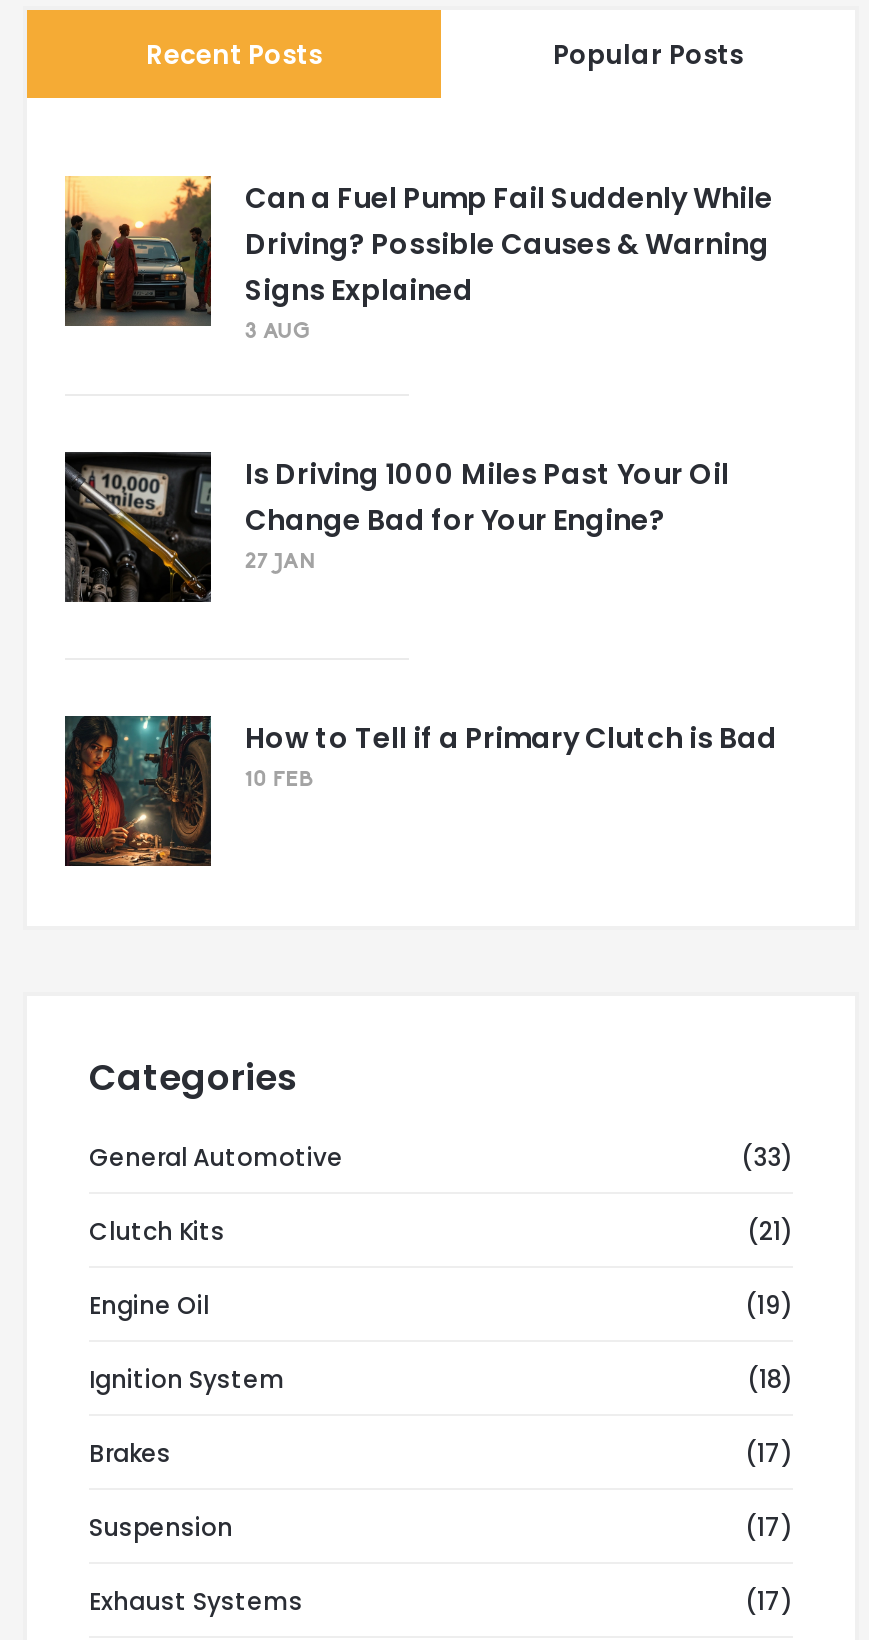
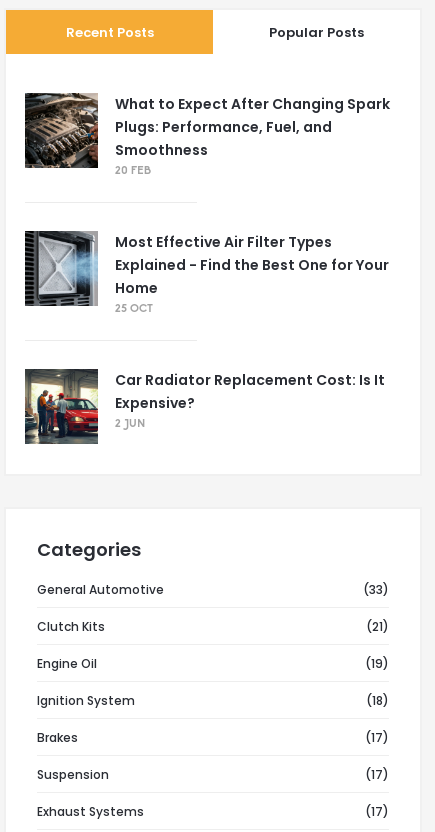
- [image]
- Can a Fuel Pump Fail Suddenly While
- Driving? Possible Causes & Warning
- Signs Explained
- 3 AUG
+ [image]
+ What to Expect After Changing Spark
+ Plugs: Performance, Fuel, and
+ Smoothness
+ 20 FEB

- [image]
- Is Driving 1000 Miles Past Your Oil
- Change Bad for Your Engine?
- 27 JAN
+ [image]
+ Most Effective Air Filter Types
+ Explained - Find the Best One for Your
+ Home
+ 25 OCT

- [image]
- How to Tell if a Primary Clutch is Bad
- 10 FEB
+ [image]
+ Car Radiator Replacement Cost: Is It
+ Expensive?
+ 2 JUN
